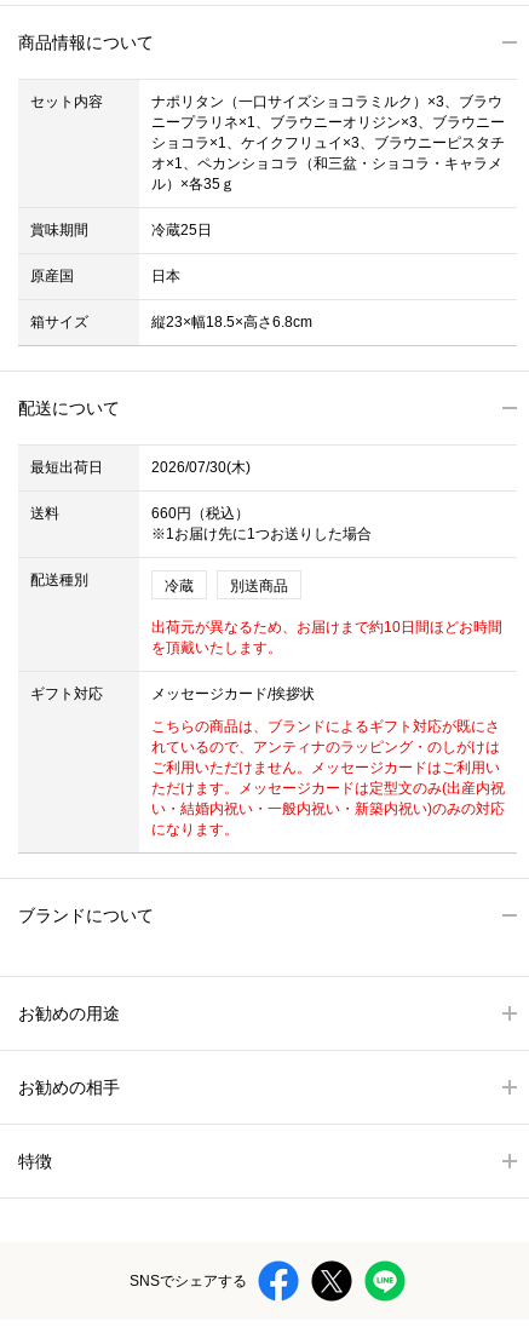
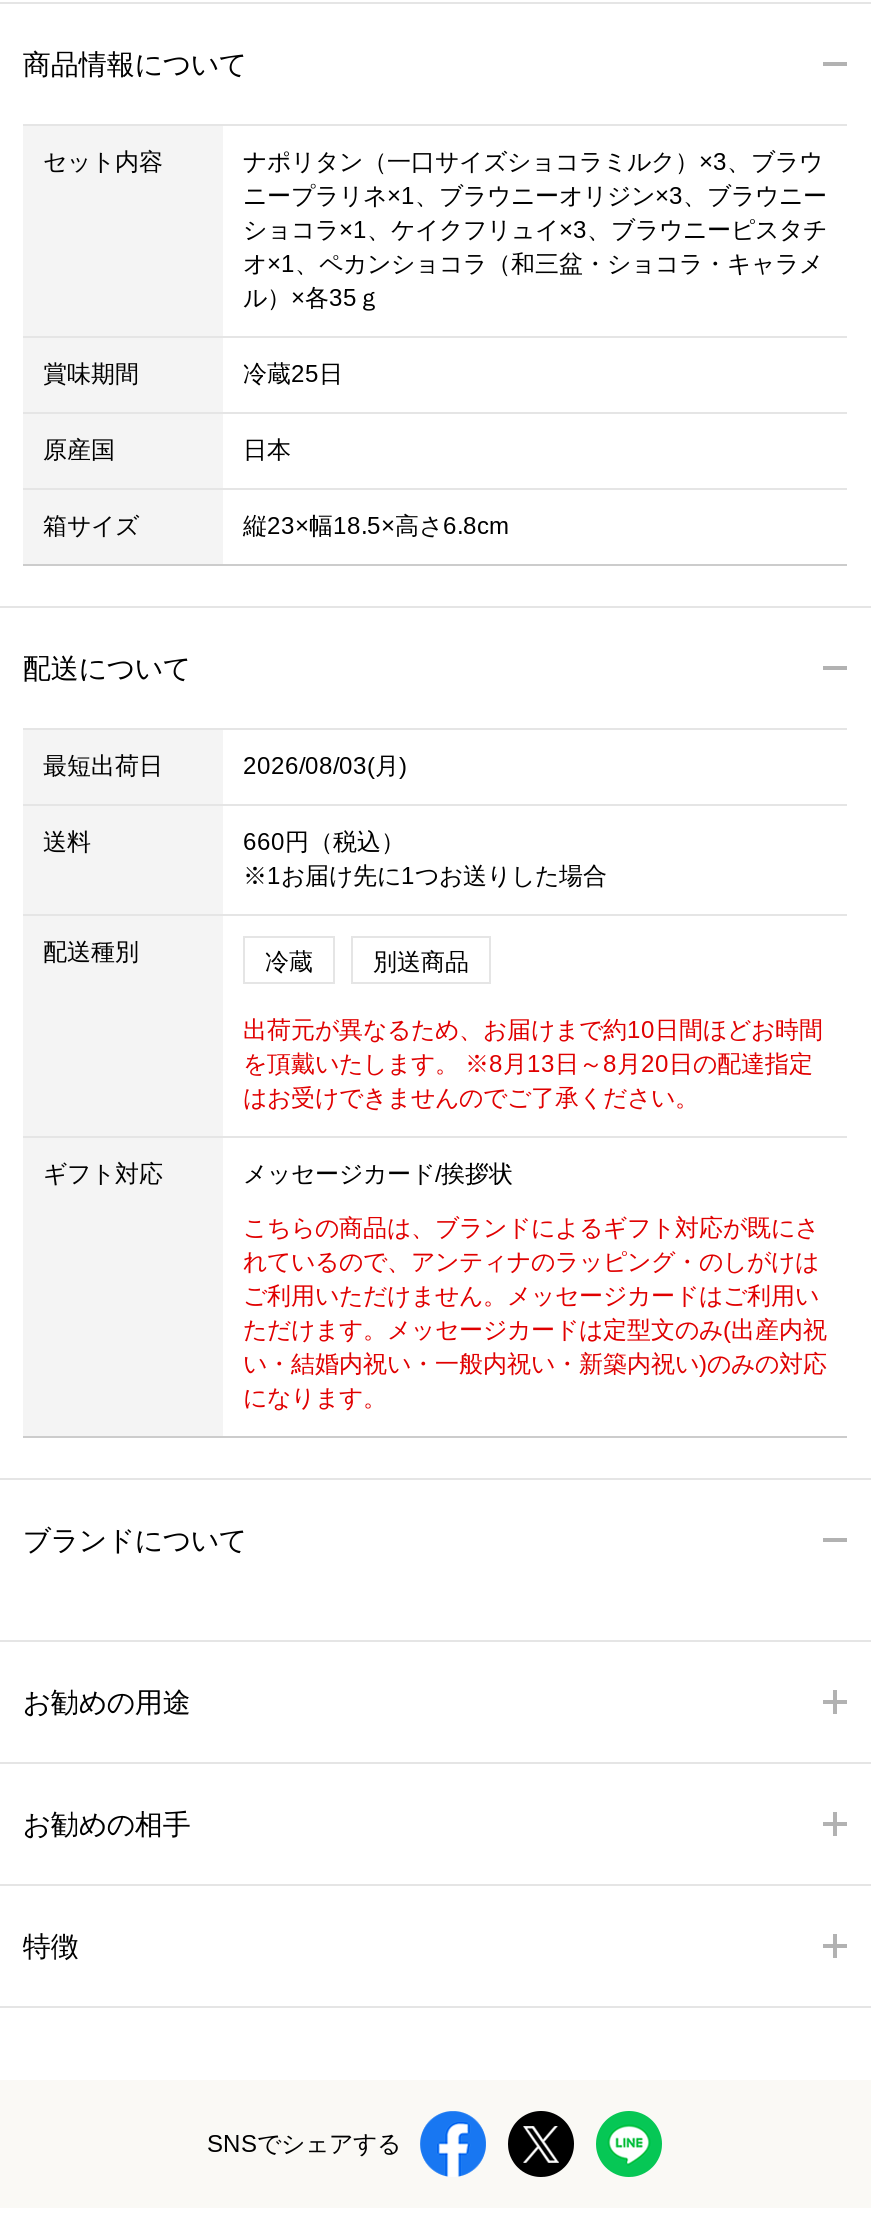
- 2026/07/30(木)
+ 2026/08/03(月)

- を頂戴いたします。
+ を頂戴いたします。 ※8月13日～8月20日の配達指定
+ はお受けできませんのでご了承ください。
